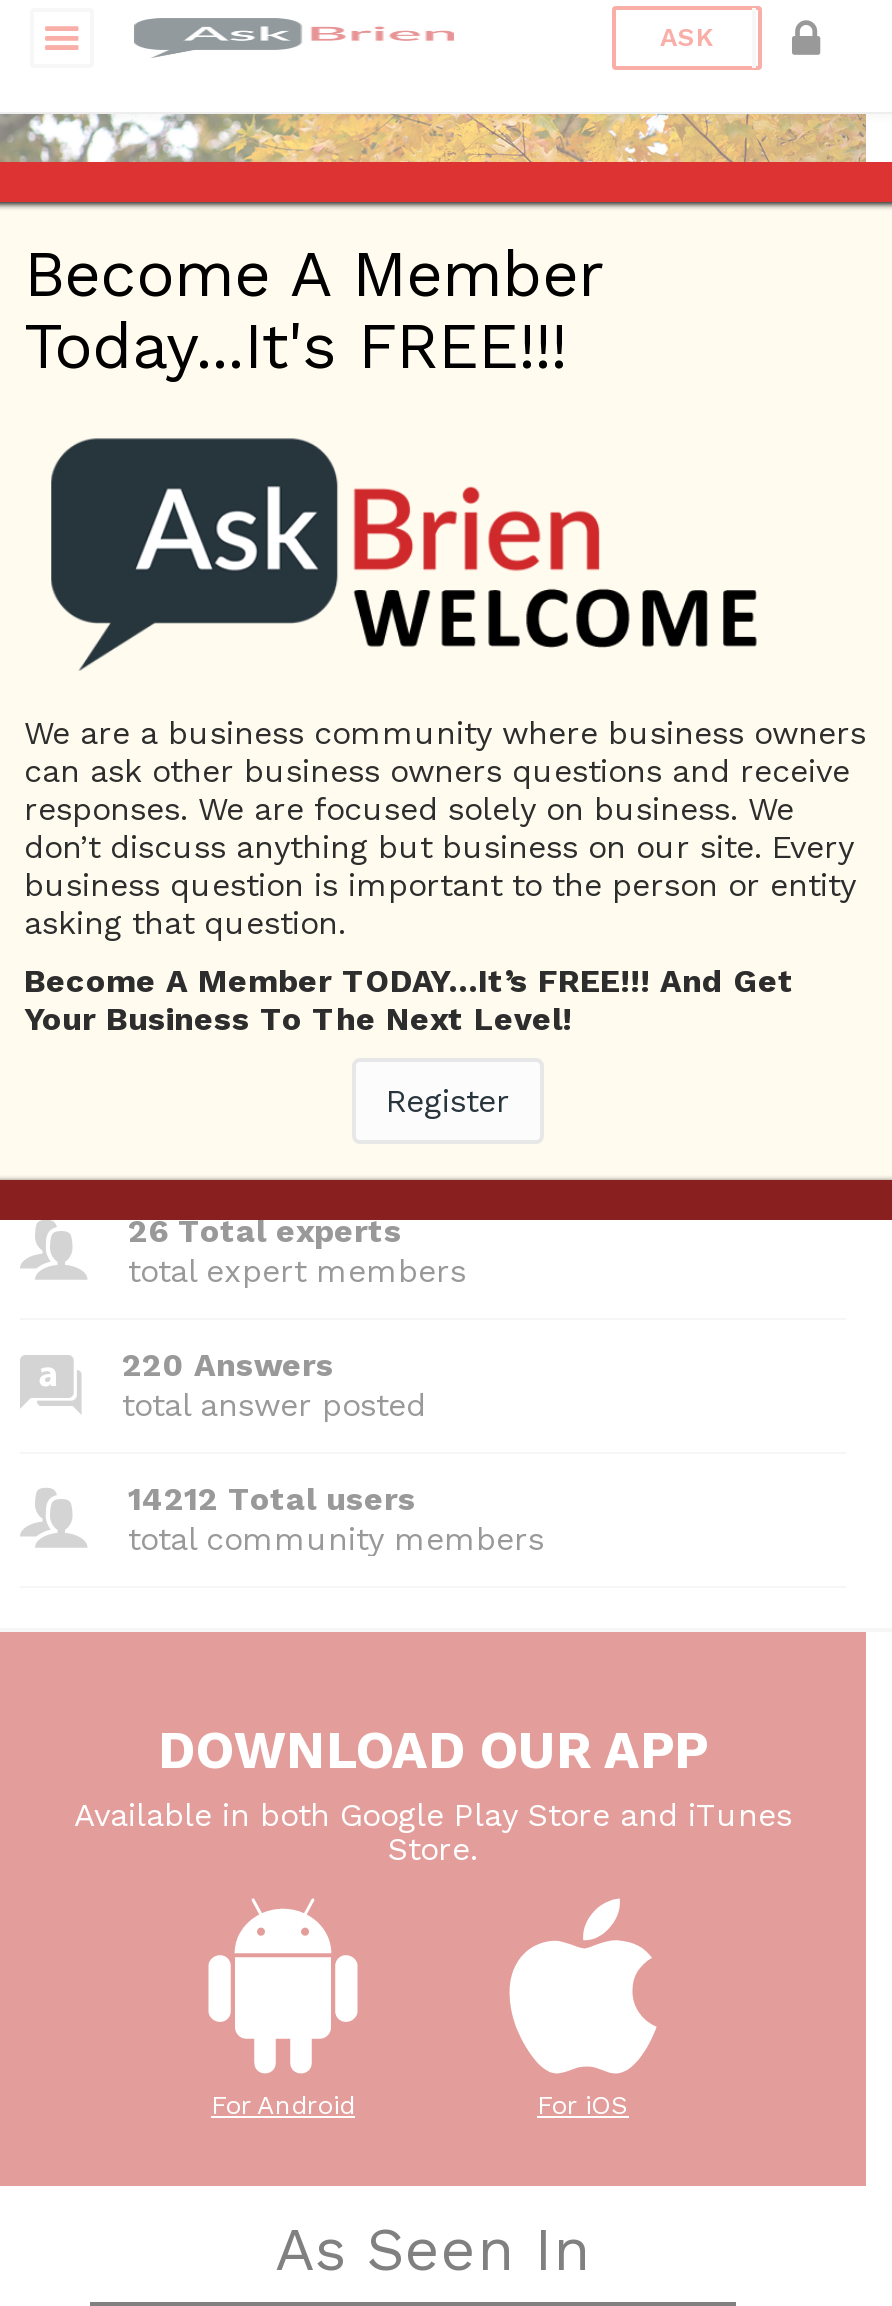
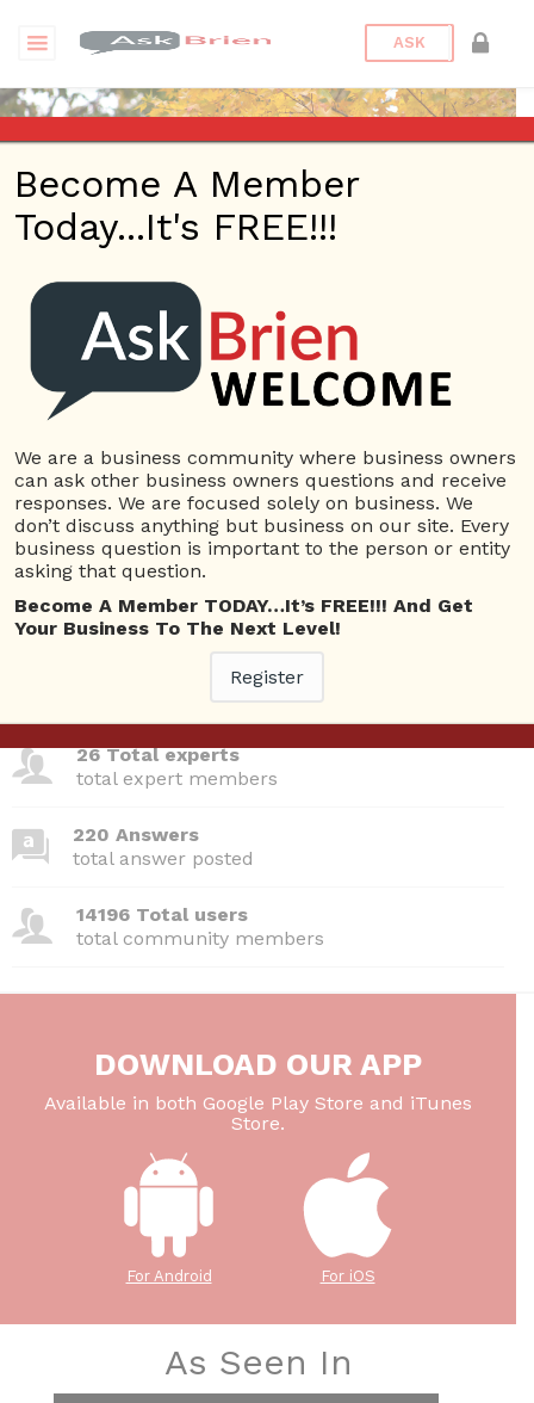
- 14212 Total users
+ 14196 Total users
